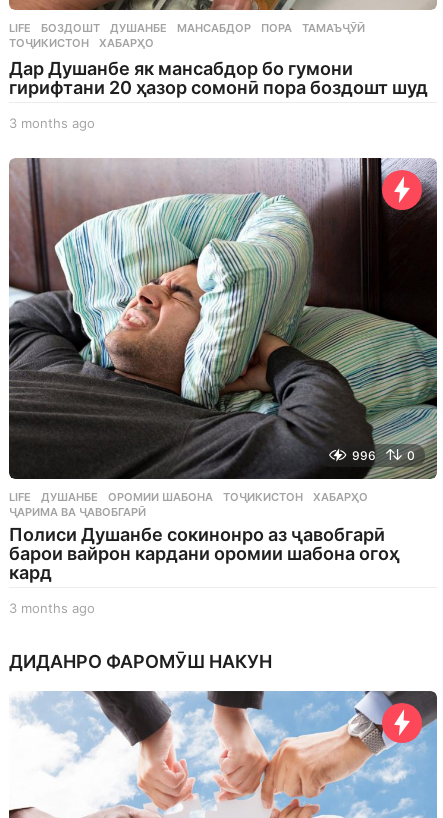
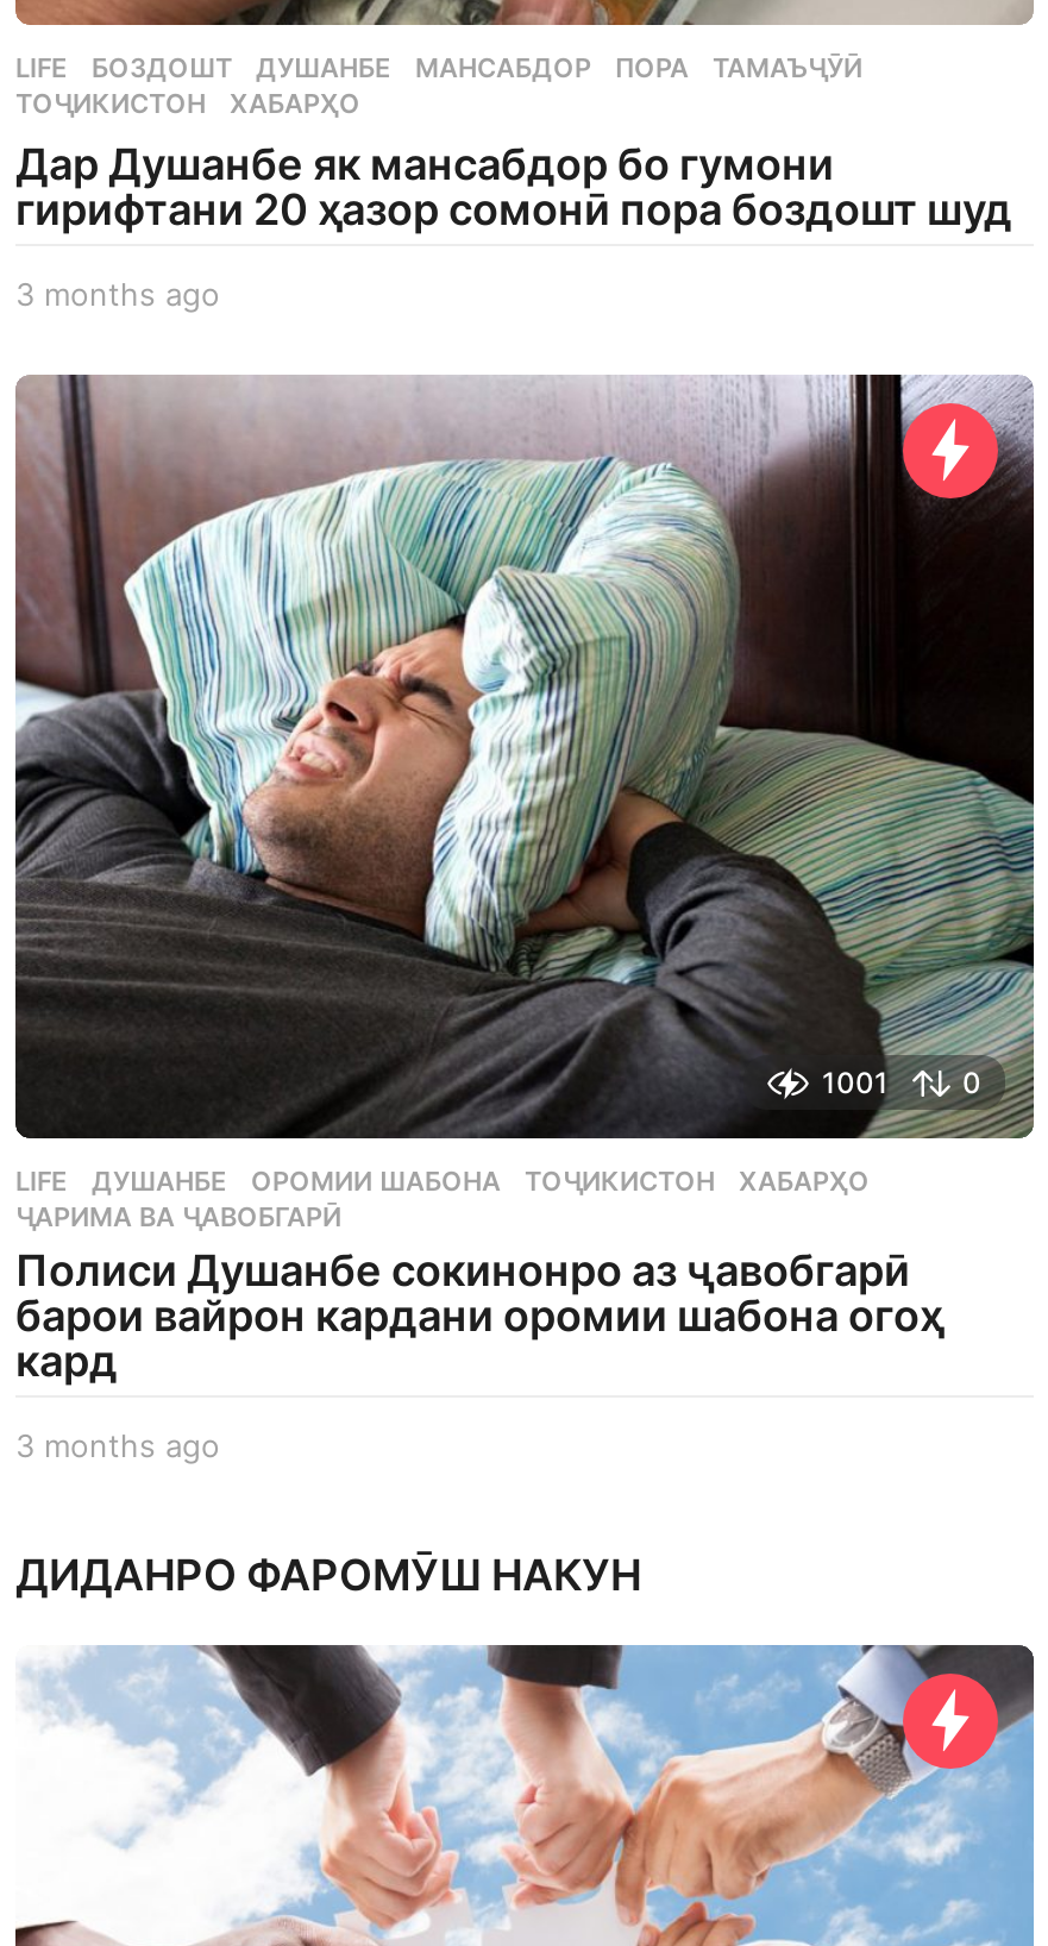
- 996
+ 1001
